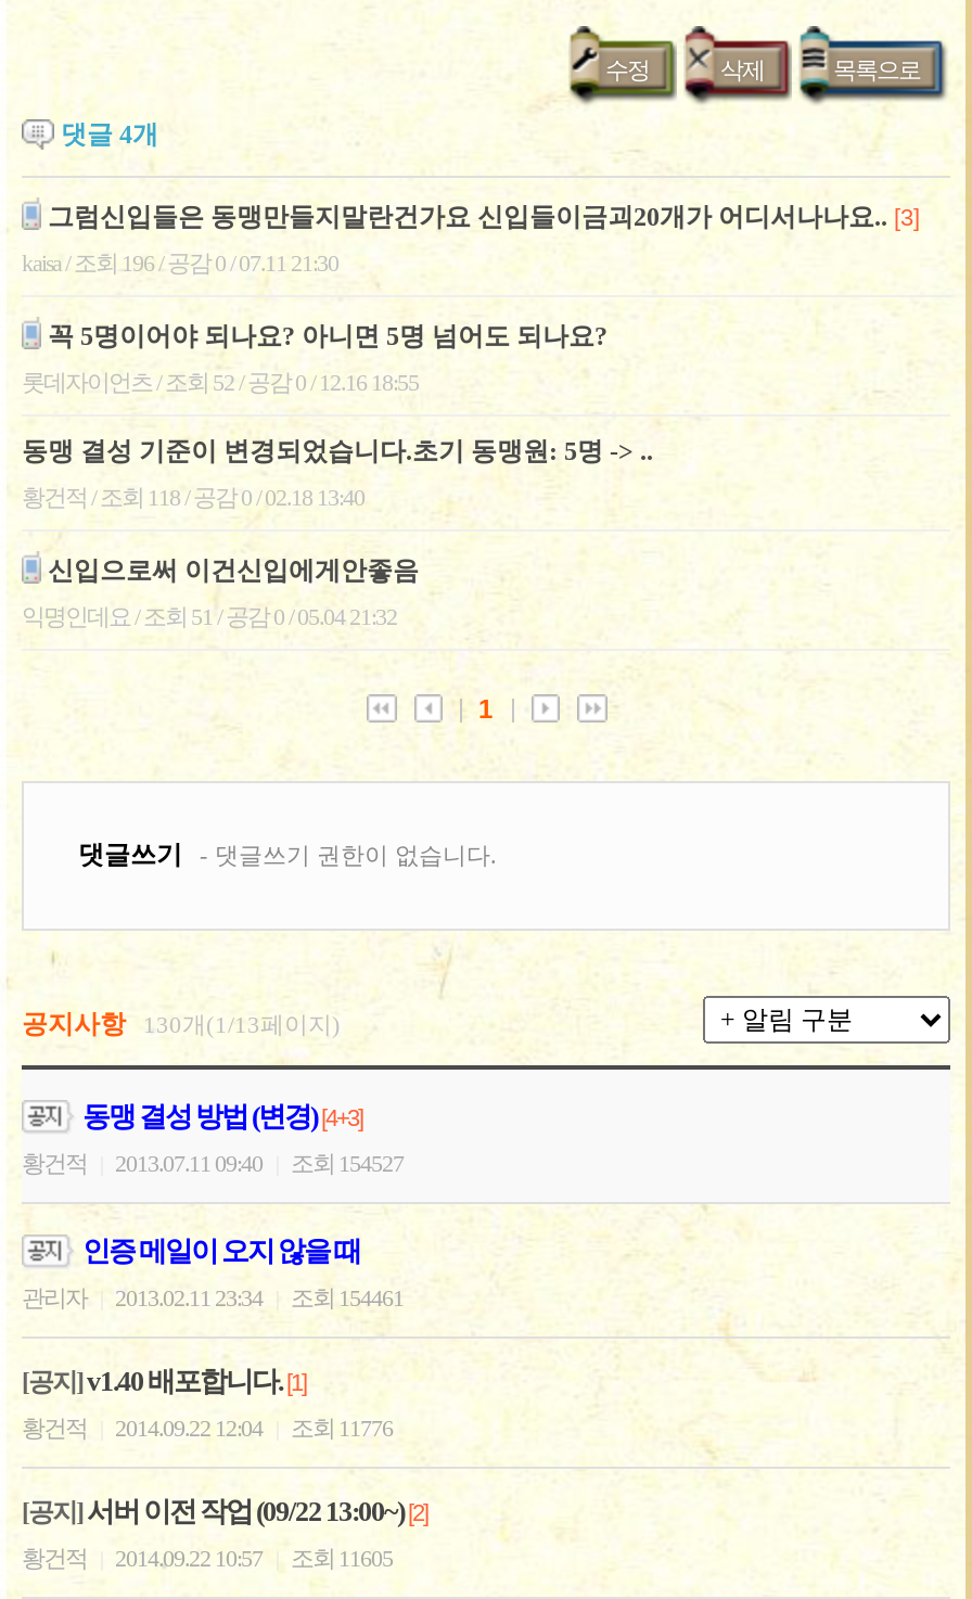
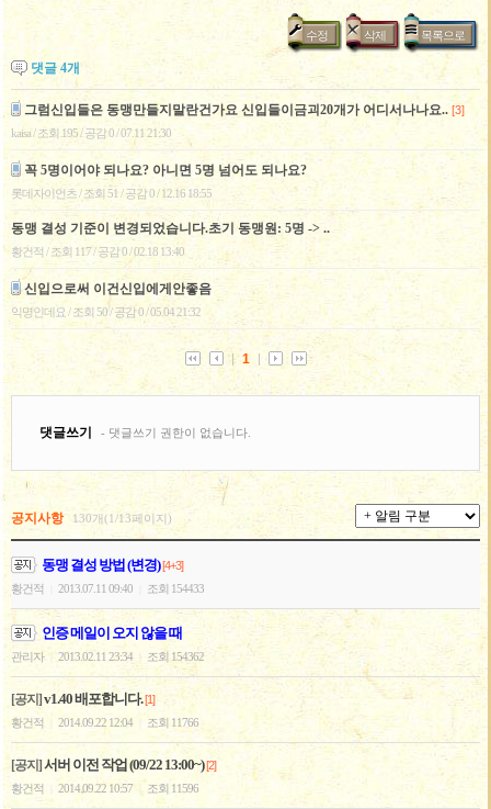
- 황건적 2013.07.11 09:40 조회 154527
+ 황건적 2013.07.11 09:40 조회 154433

- 관리자 2013.02.11 23:34 조회 154461
+ 관리자 2013.02.11 23:34 조회 154362

- 황건적 2014.09.22 12:04 조회 11776
+ 황건적 2014.09.22 12:04 조회 11766

- 황건적 2014.09.22 10:57 조회 11605
+ 황건적 2014.09.22 10:57 조회 11596
